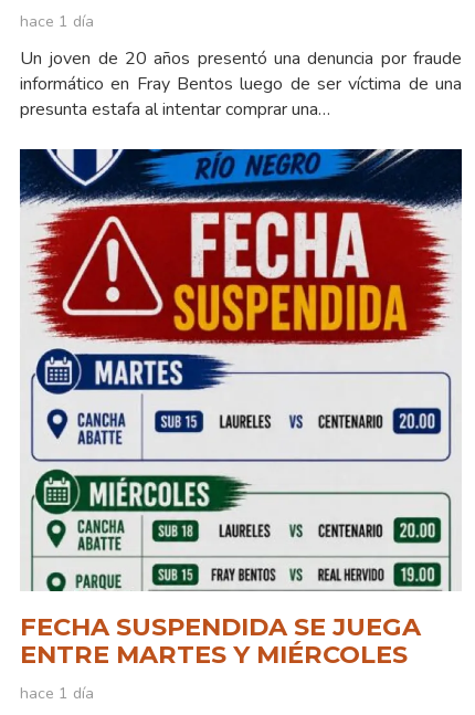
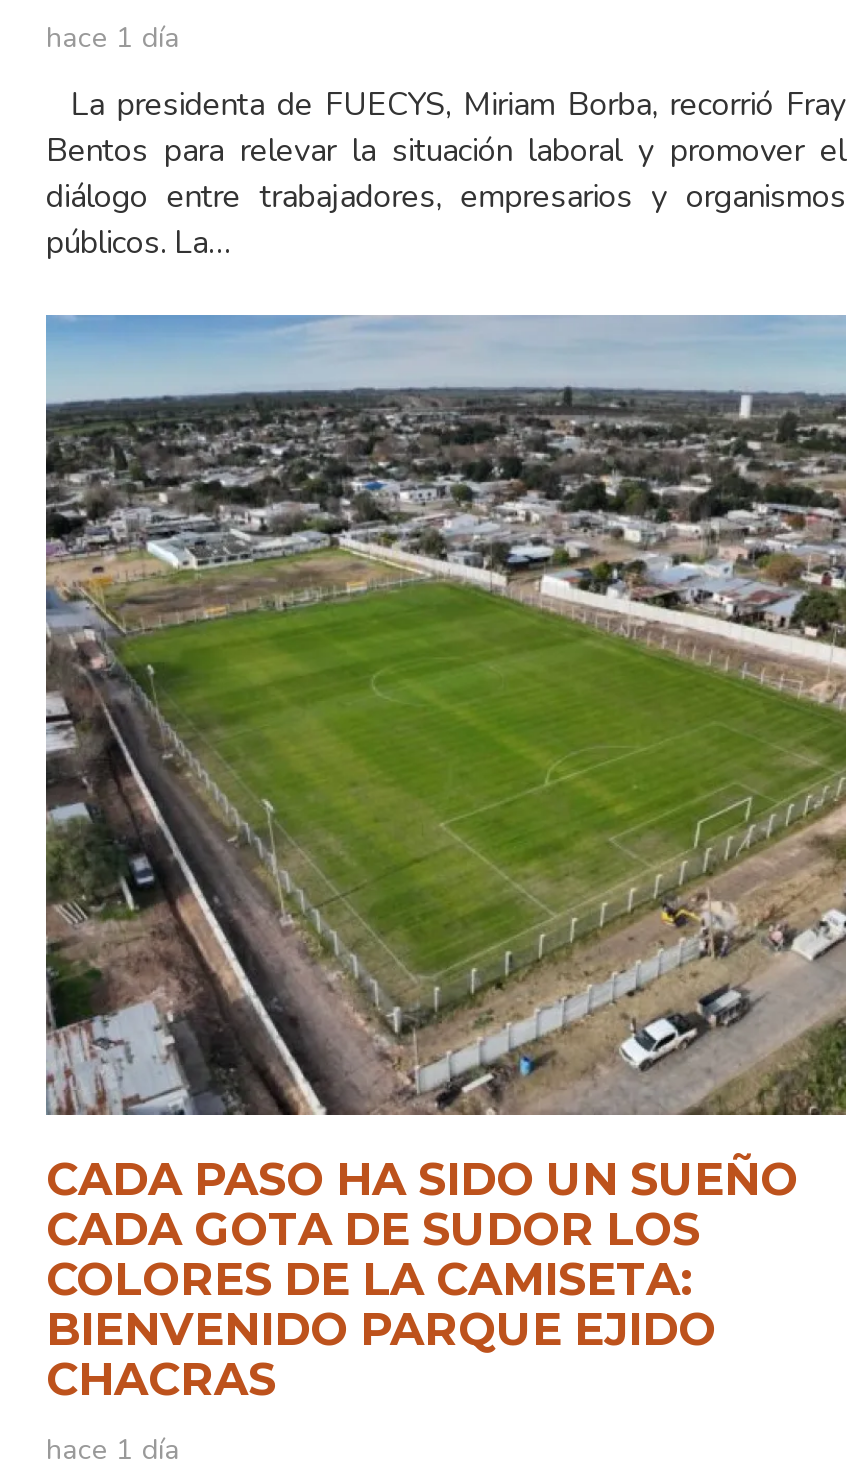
- Un joven de 20 años presentó una denuncia por fraude
- informático en Fray Bentos luego de ser víctima de una
- presunta estafa al intentar comprar una…
+ La presidenta de FUECYS, Miriam Borba, recorrió Fray
+ Bentos para relevar la situación laboral y promover el
+ diálogo entre trabajadores, empresarios y organismos
+ públicos. La…

- [image]
- FECHA SUSPENDIDA SE JUEGA
- ENTRE MARTES Y MIÉRCOLES
+ [image]
+ CADA PASO HA SIDO UN SUEÑO
+ CADA GOTA DE SUDOR LOS
+ COLORES DE LA CAMISETA:
+ BIENVENIDO PARQUE EJIDO
+ CHACRAS
